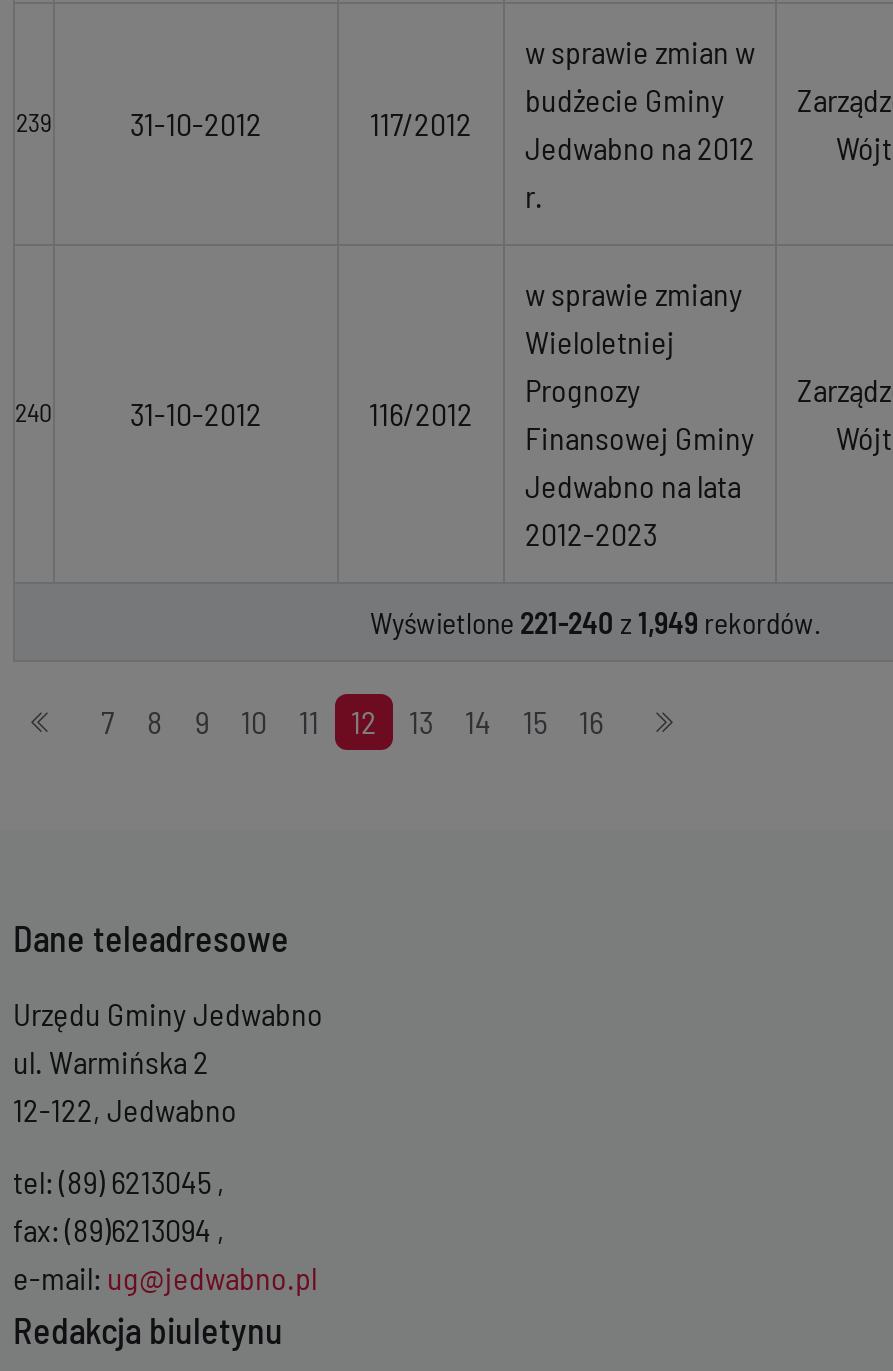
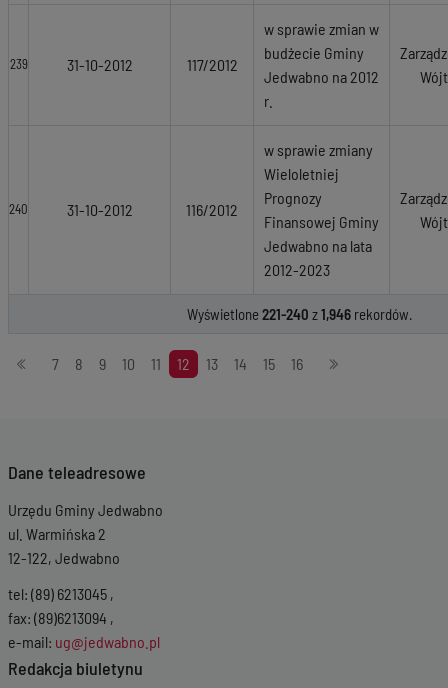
- Wyświetlone 221-240 z 1,949 rekordów.
+ Wyświetlone 221-240 z 1,946 rekordów.
